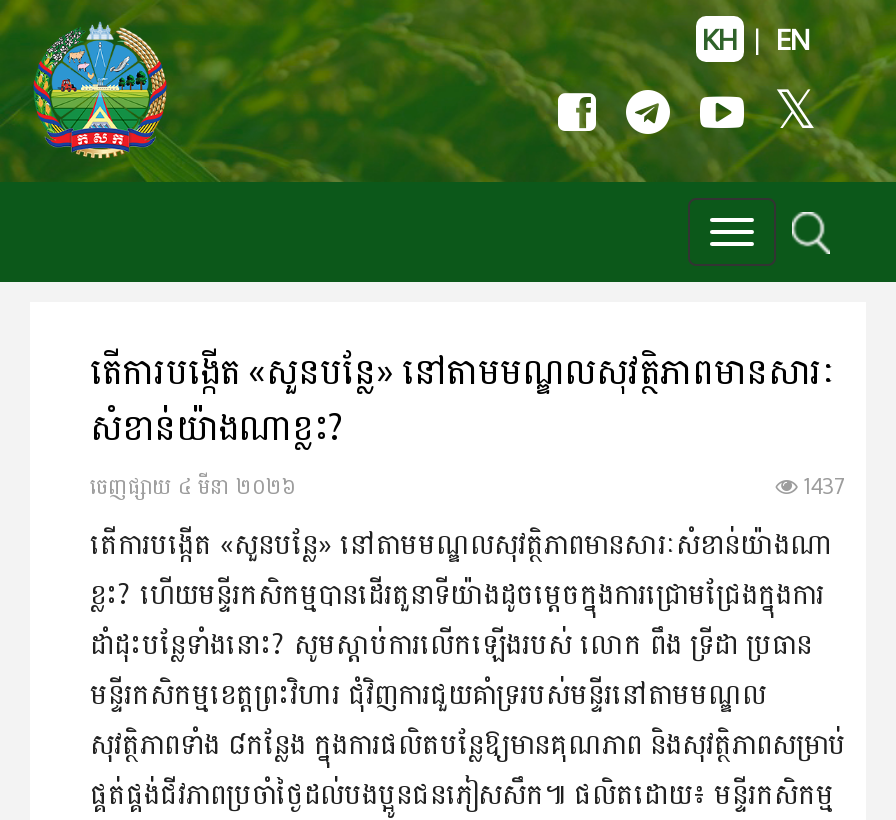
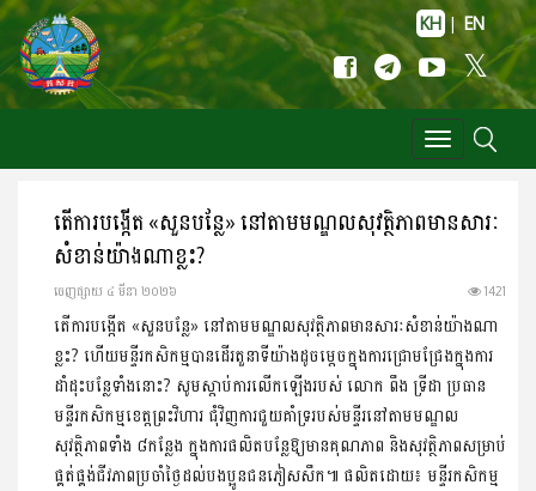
- 1437
+ 1421
